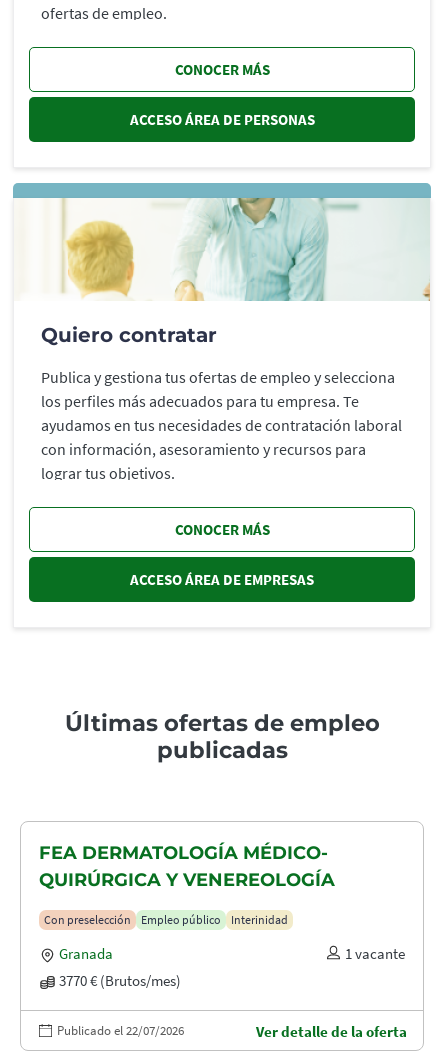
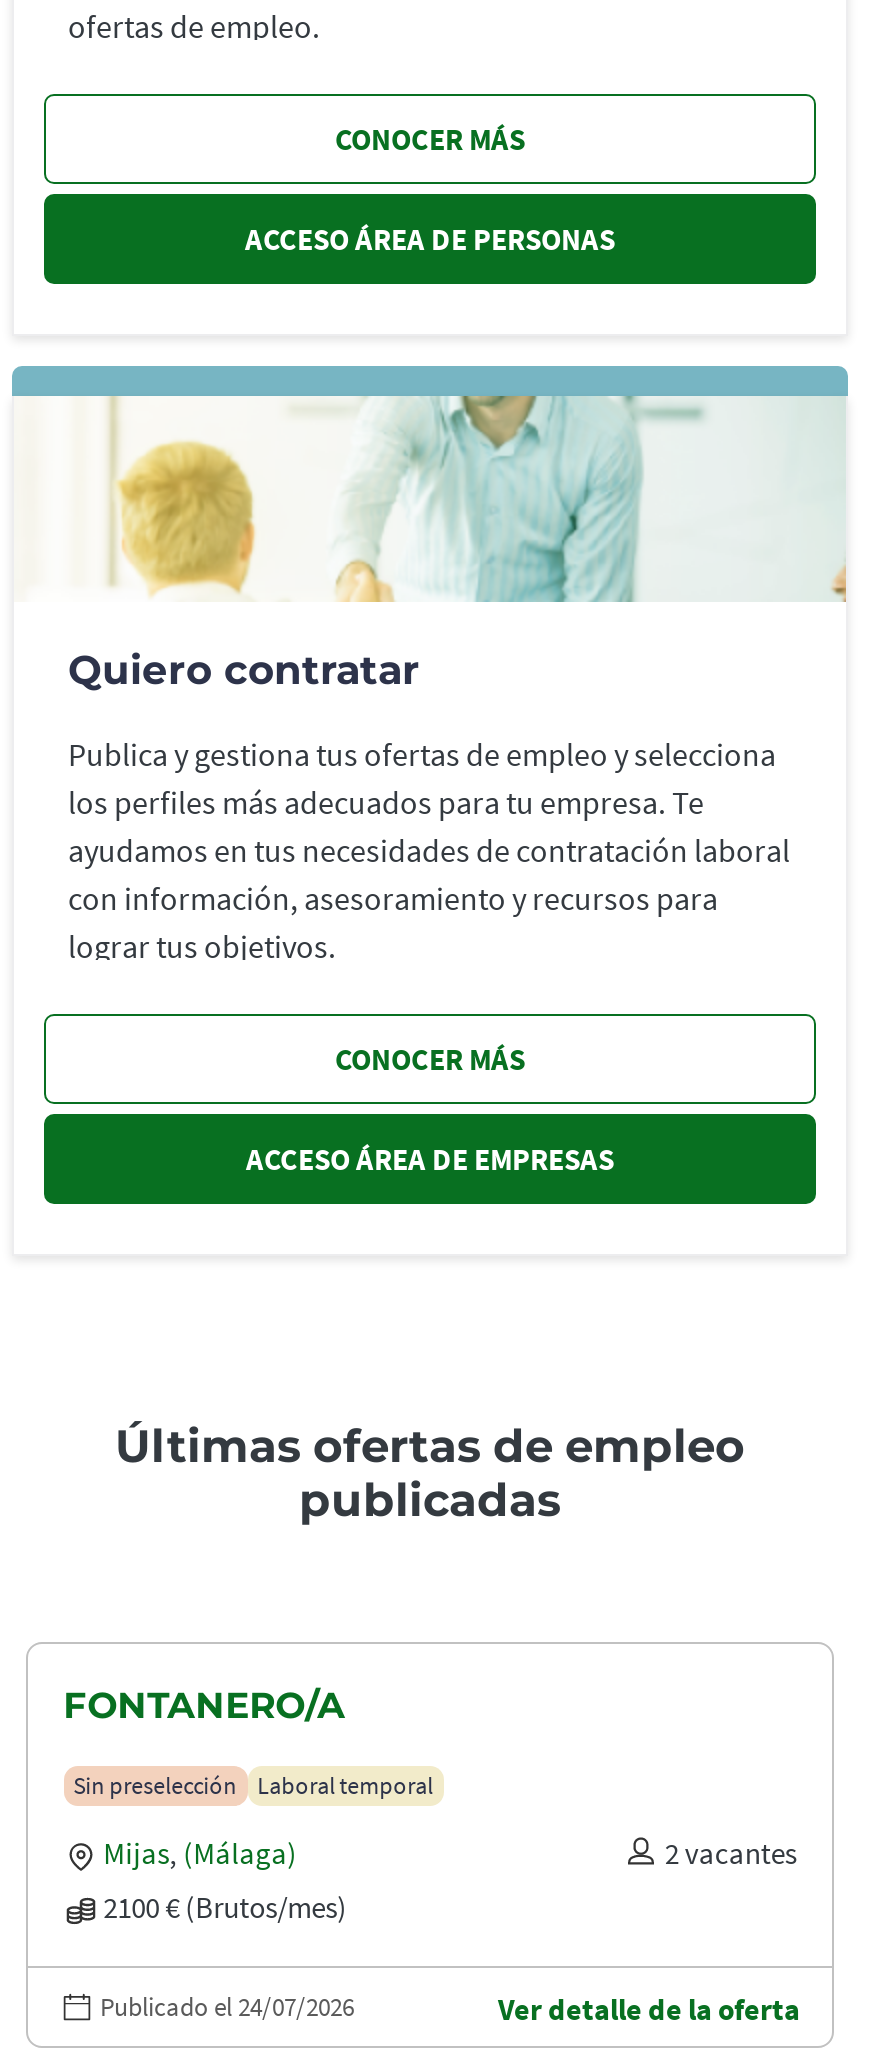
- FEA DERMATOLOGÍA MÉDICO-
- QUIRÚRGICA Y VENEREOLOGÍA
+ FONTANERO/A

- Con preselección
- Empleo público
- Interinidad
+ Sin preselección
+ Laboral temporal

- Granada
- 1 vacante
- 3770 € (Brutos/mes)
+ Mijas, (Málaga)
+ 2 vacantes
+ 2100 € (Brutos/mes)

- Publicado el 22/07/2026
+ Publicado el 24/07/2026
